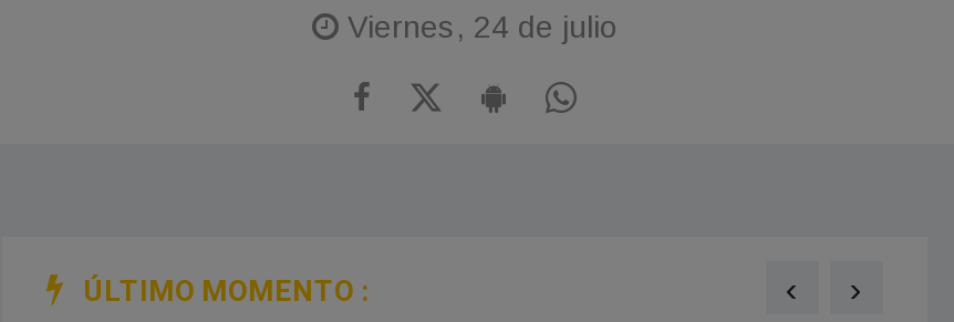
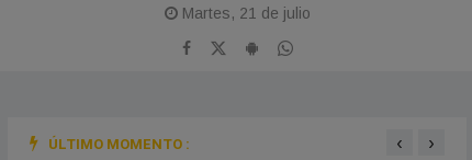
- Viernes, 24 de julio
+ Martes, 21 de julio
